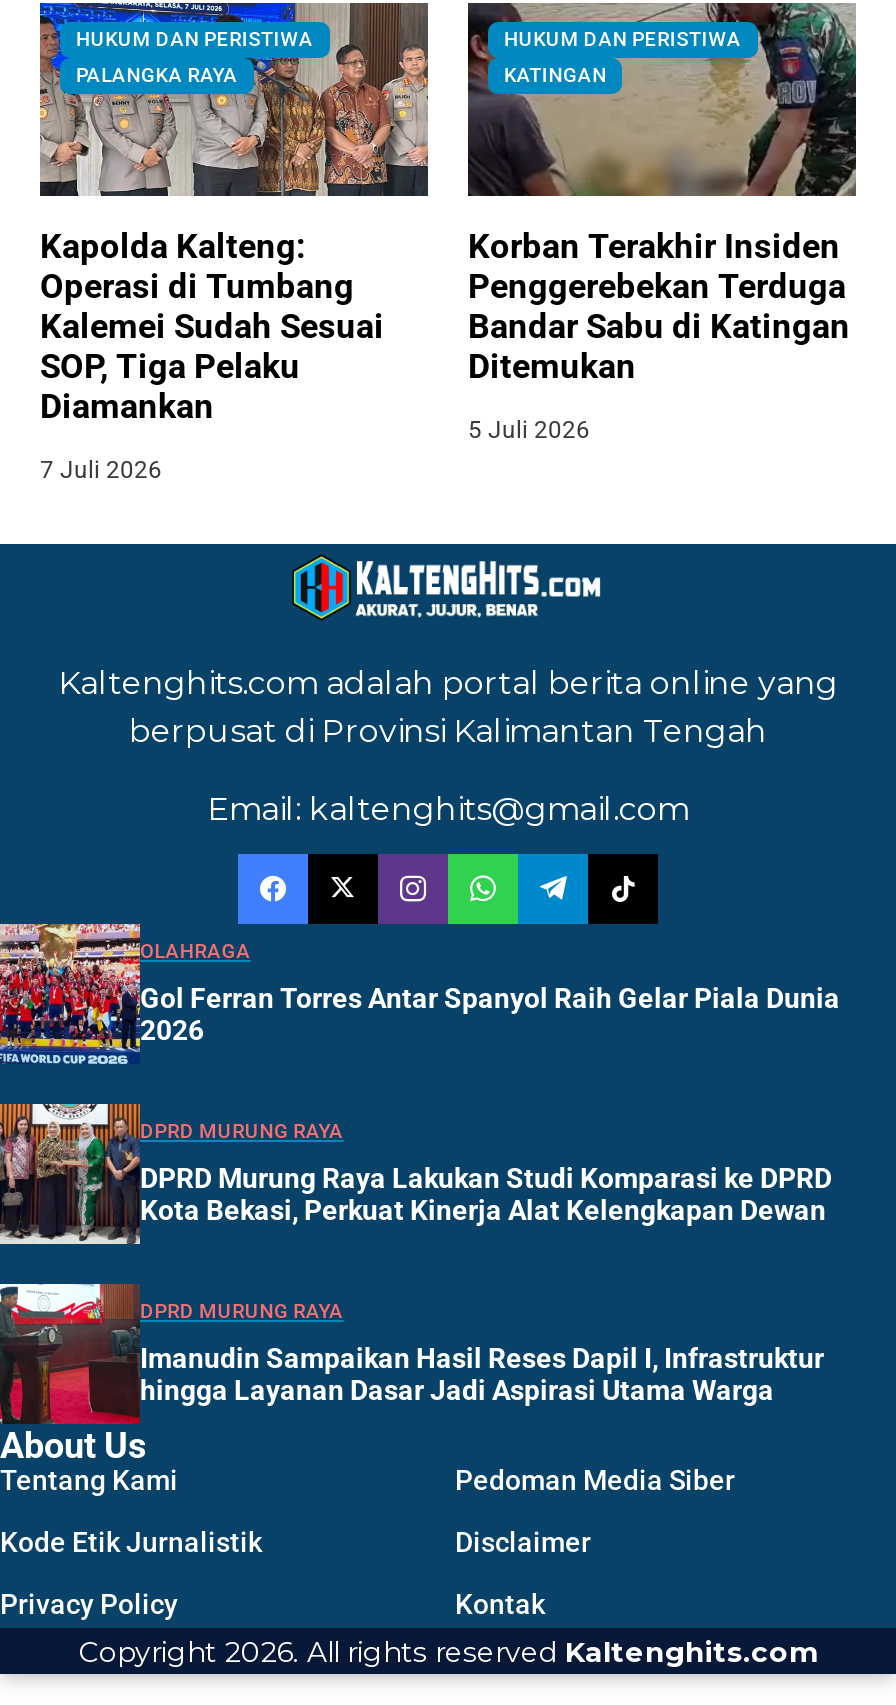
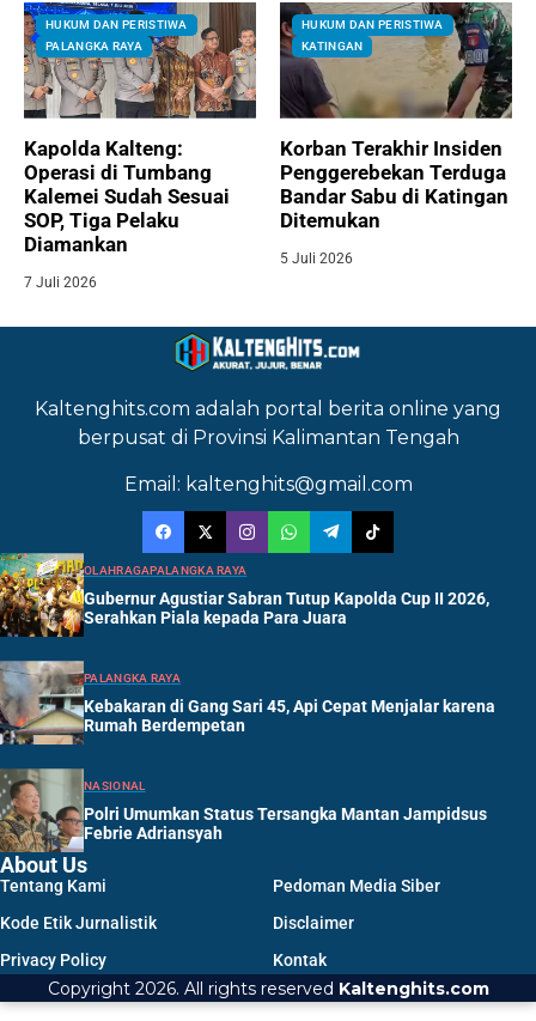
- [image]
- OLAHRAGA
+ [image]
+ OLAHRAGA PALANGKA RAYA

- Gol Ferran Torres Antar Spanyol Raih Gelar Piala Dunia
- 2026
+ Gubernur Agustiar Sabran Tutup Kapolda Cup II 2026,
+ Serahkan Piala kepada Para Juara

- [image]
- DPRD MURUNG RAYA
+ [image]
+ PALANGKA RAYA

- DPRD Murung Raya Lakukan Studi Komparasi ke DPRD
- Kota Bekasi, Perkuat Kinerja Alat Kelengkapan Dewan
+ Kebakaran di Gang Sari 45, Api Cepat Menjalar karena
+ Rumah Berdempetan

- [image]
- DPRD MURUNG RAYA
+ [image]
+ NASIONAL

- Imanudin Sampaikan Hasil Reses Dapil I, Infrastruktur
- hingga Layanan Dasar Jadi Aspirasi Utama Warga
+ Polri Umumkan Status Tersangka Mantan Jampidsus
+ Febrie Adriansyah
